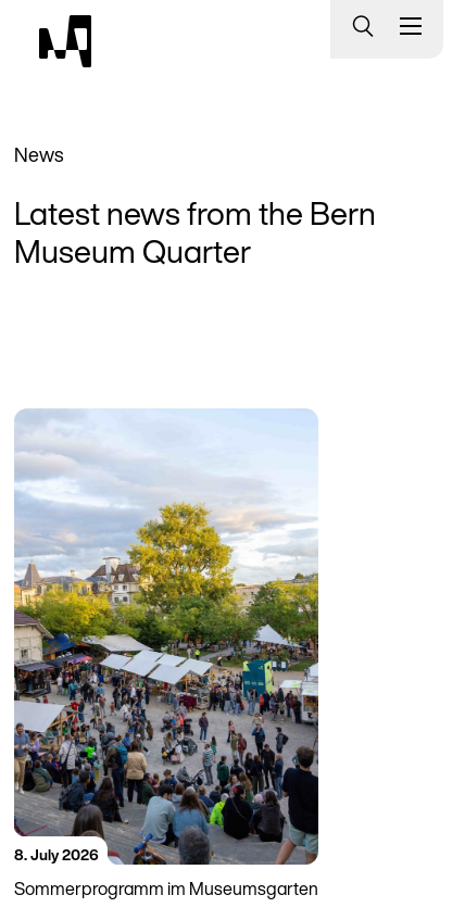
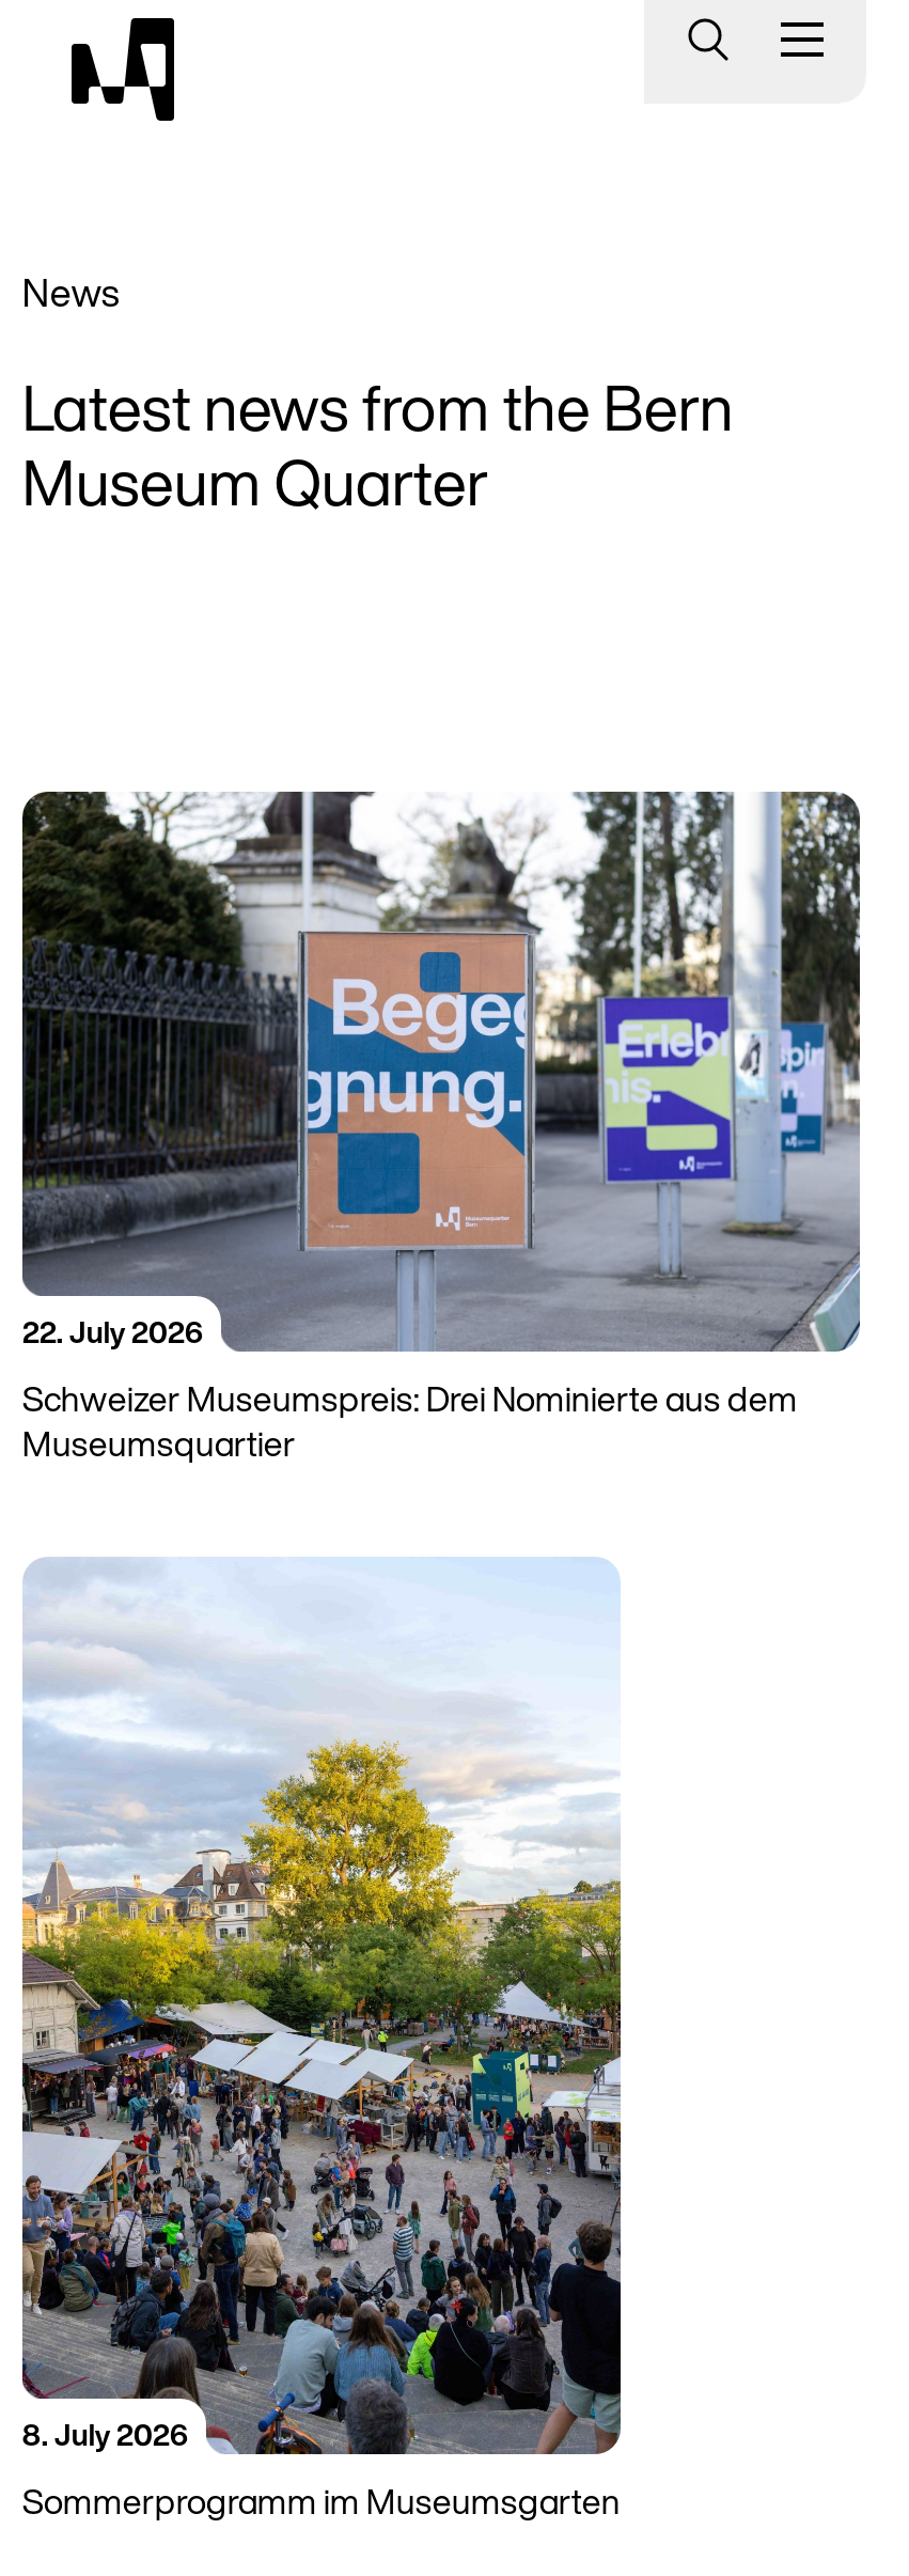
+ [image]
+ 22. July 2026

+ Schweizer Museumspreis: Drei Nominierte aus dem
+ Museumsquartier
